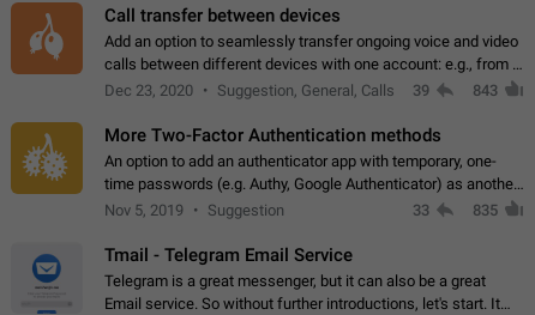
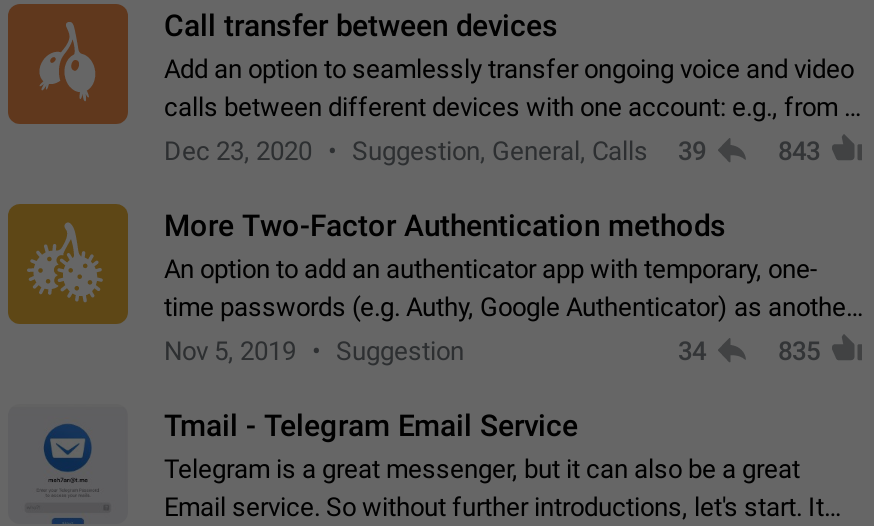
- 33
+ 34
